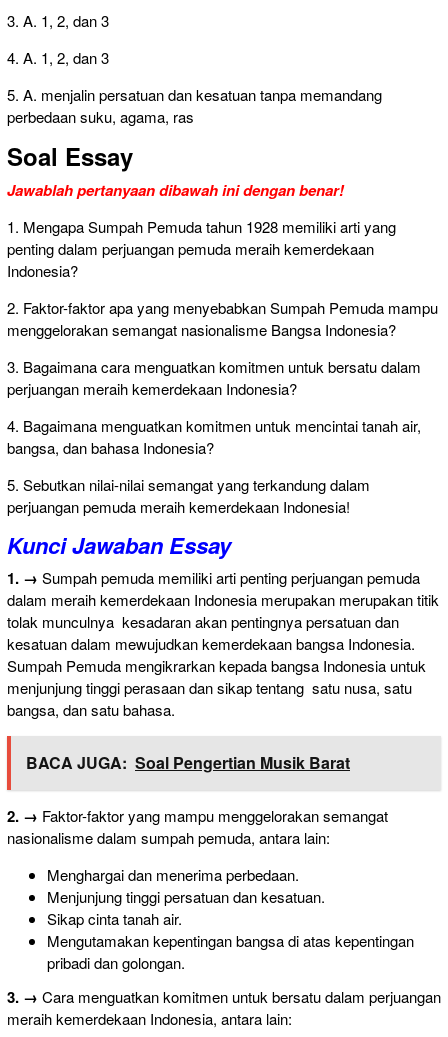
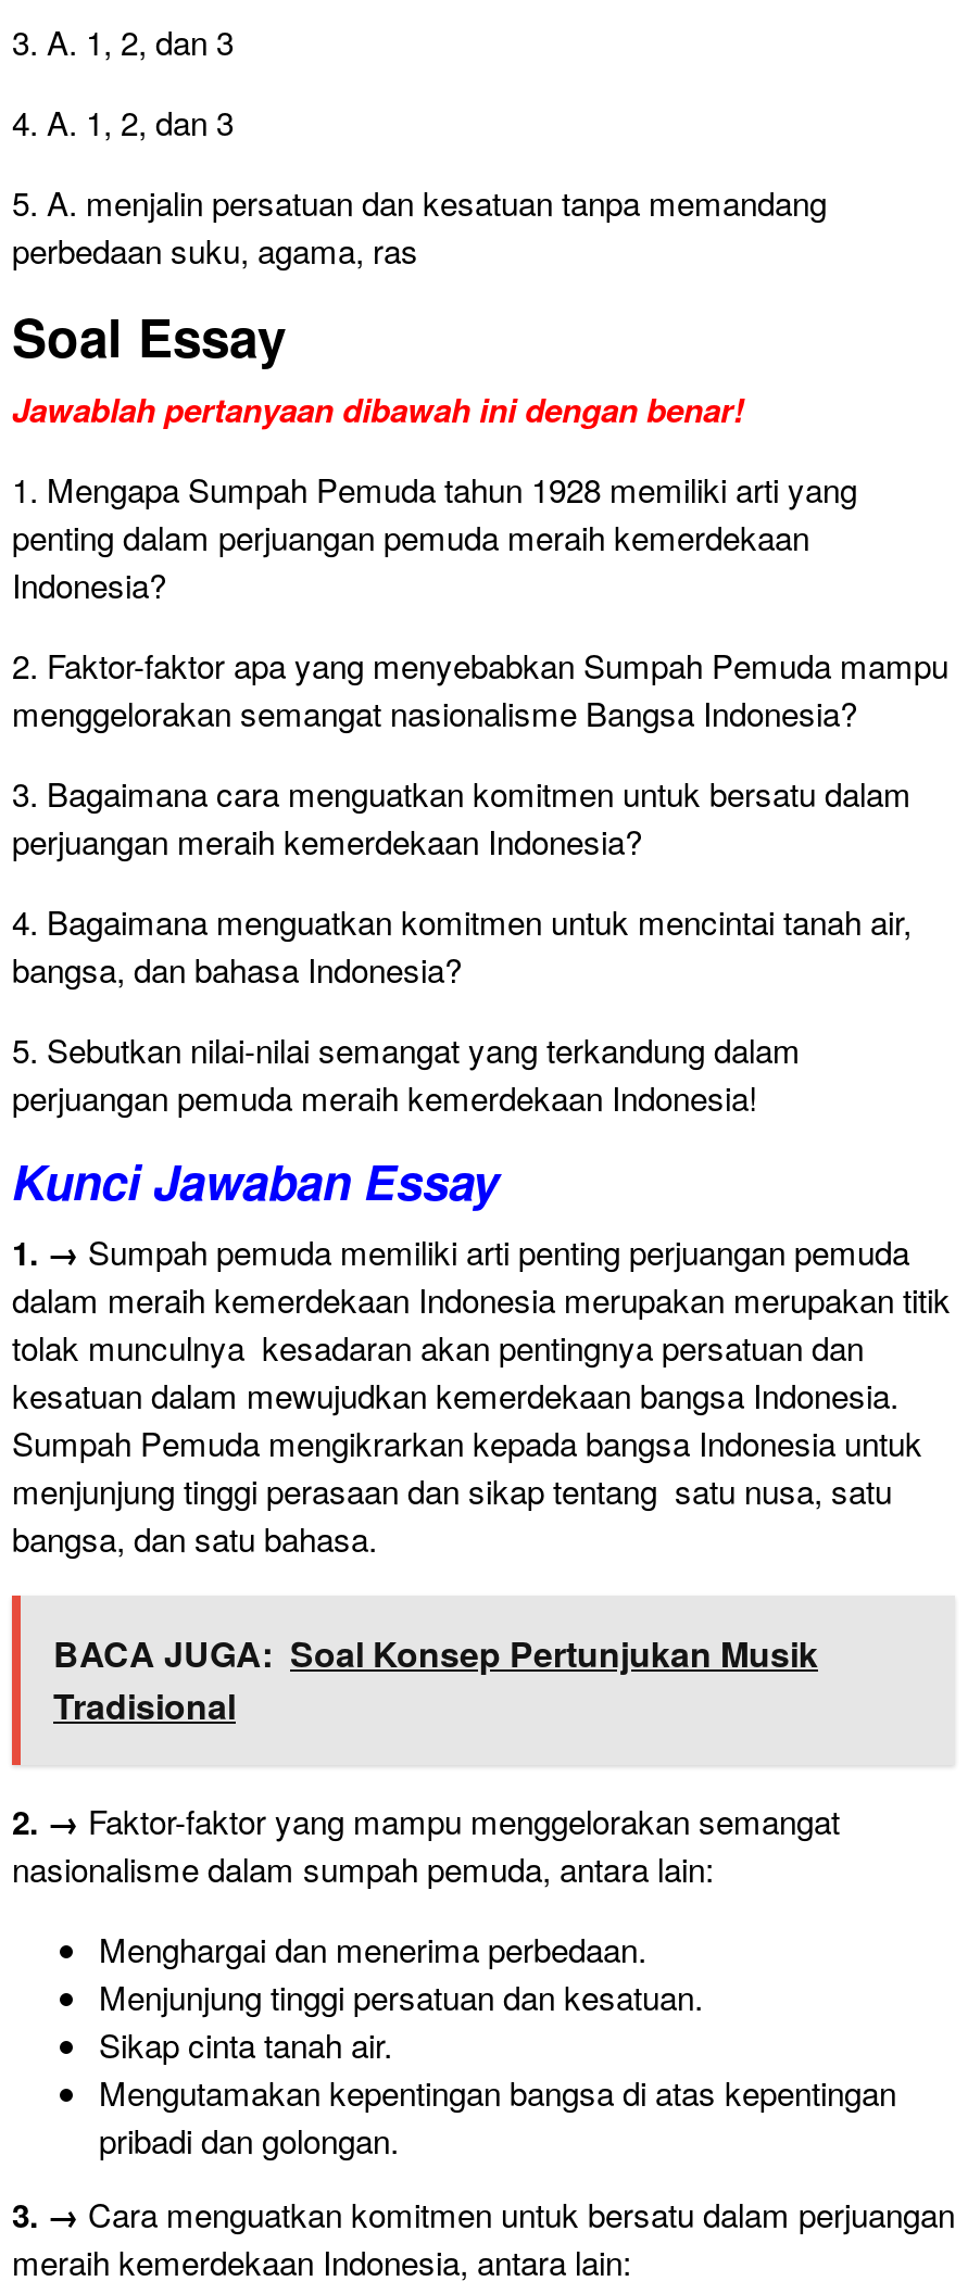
- BACA JUGA: Soal Pengertian Musik Barat
+ BACA JUGA: Soal Konsep Pertunjukan Musik
+ Tradisional
